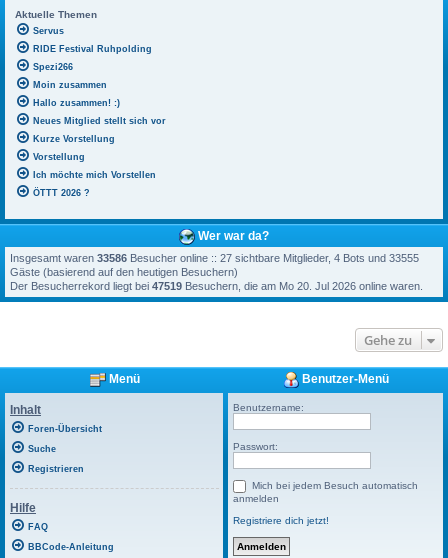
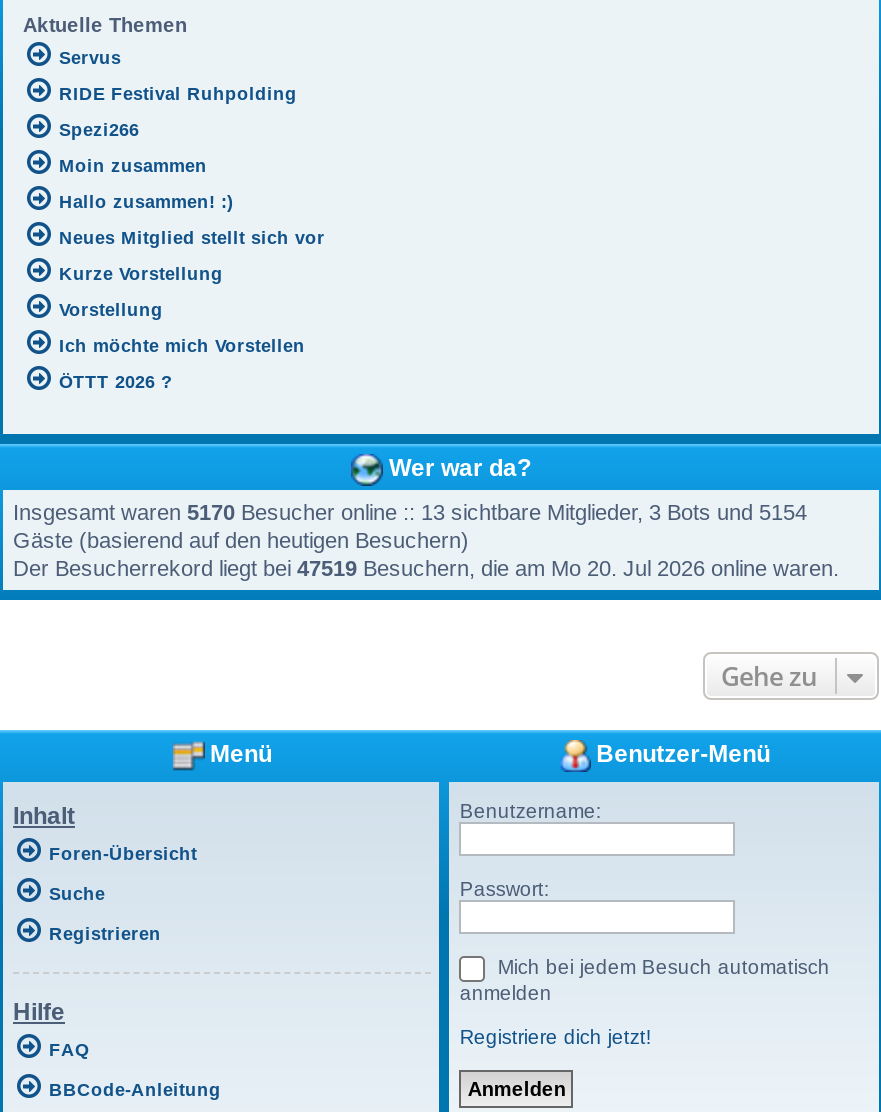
- Insgesamt waren 33586 Besucher online :: 27 sichtbare Mitglieder, 4 Bots und 33555
+ Insgesamt waren 5170 Besucher online :: 13 sichtbare Mitglieder, 3 Bots und 5154
